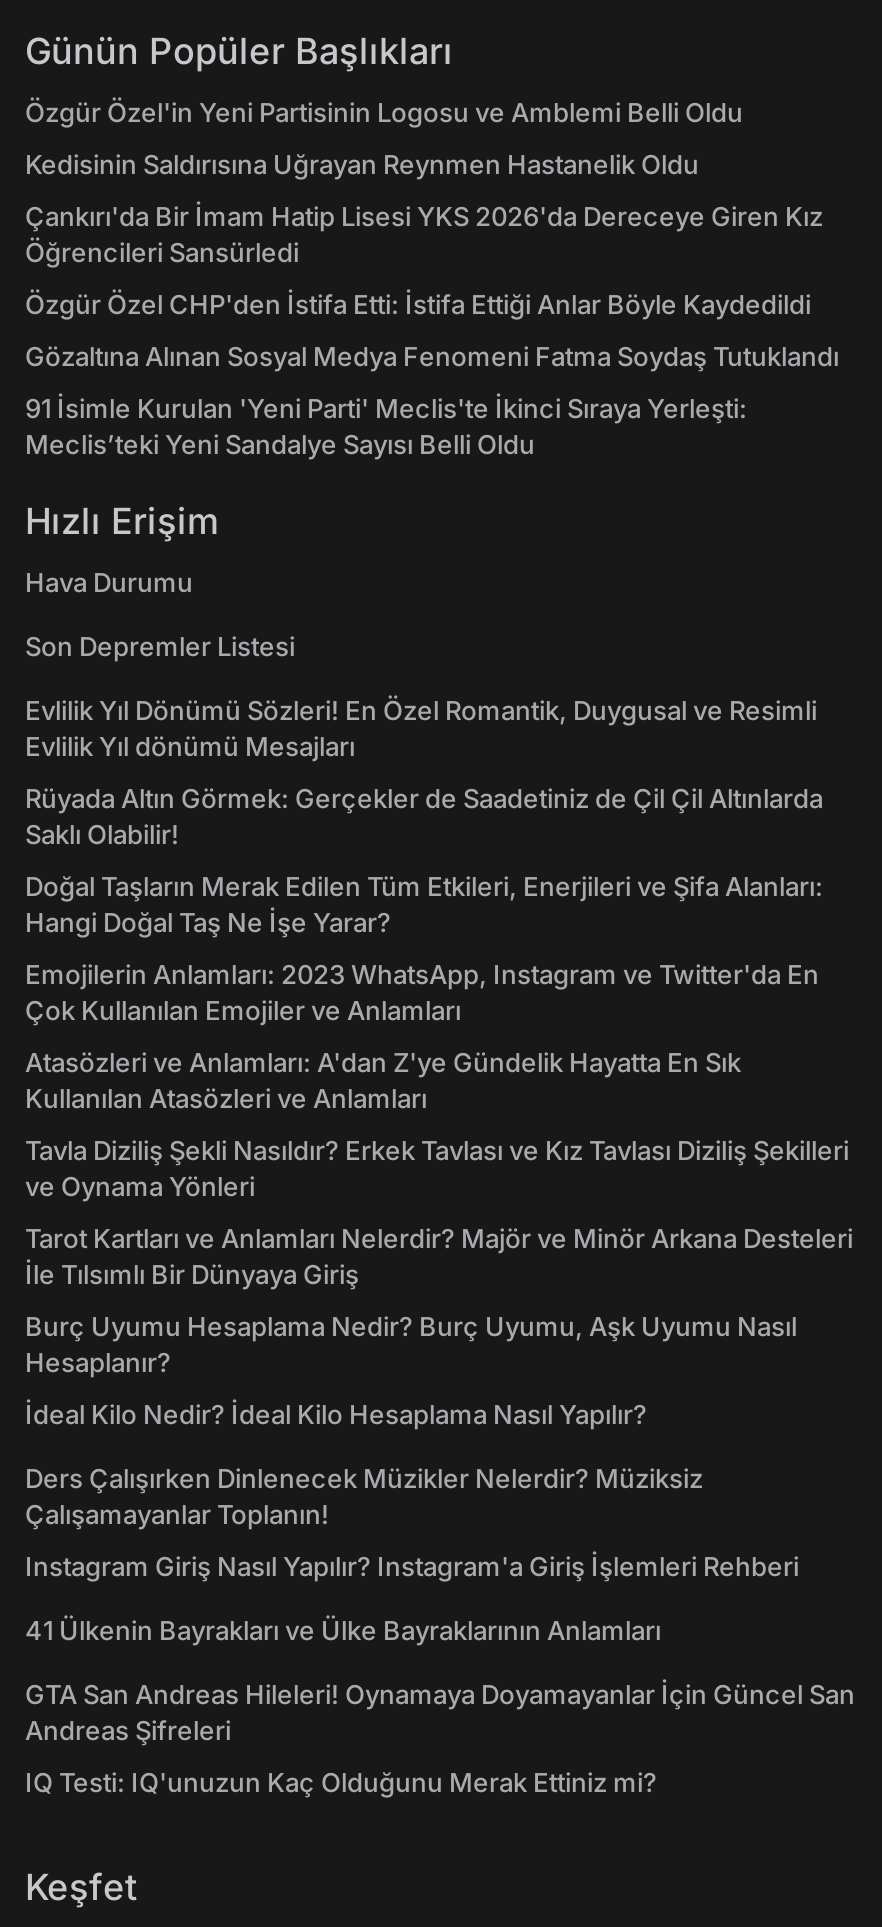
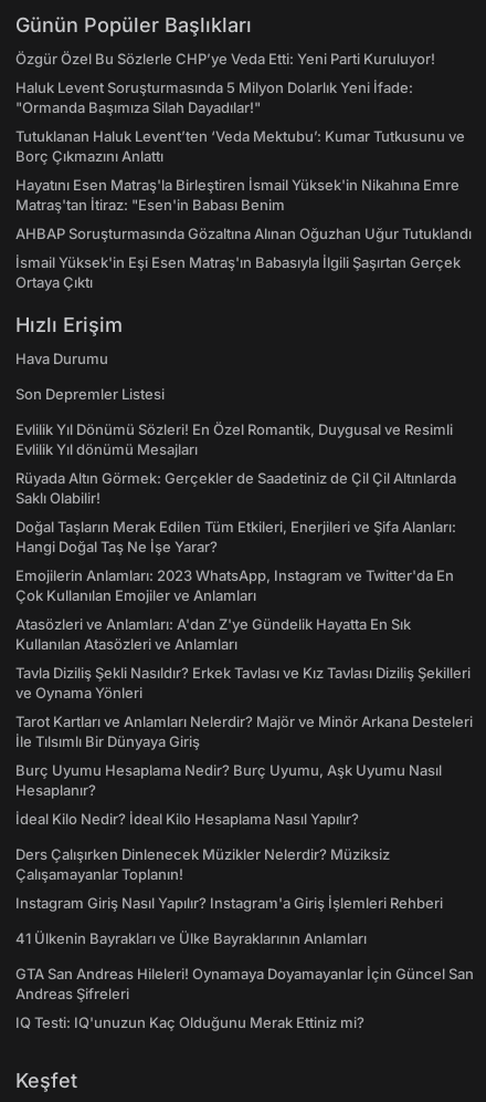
- Özgür Özel'in Yeni Partisinin Logosu ve Amblemi Belli Oldu
+ Özgür Özel Bu Sözlerle CHP’ye Veda Etti: Yeni Parti Kuruluyor!

- Kedisinin Saldırısına Uğrayan Reynmen Hastanelik Oldu
+ Haluk Levent Soruşturmasında 5 Milyon Dolarlık Yeni İfade:
+ "Ormanda Başımıza Silah Dayadılar!"

- Çankırı'da Bir İmam Hatip Lisesi YKS 2026'da Dereceye Giren Kız
- Öğrencileri Sansürledi
+ Tutuklanan Haluk Levent’ten ‘Veda Mektubu’: Kumar Tutkusunu ve
+ Borç Çıkmazını Anlattı

- Özgür Özel CHP'den İstifa Etti: İstifa Ettiği Anlar Böyle Kaydedildi
+ Hayatını Esen Matraş'la Birleştiren İsmail Yüksek'in Nikahına Emre
+ Matraş'tan İtiraz: "Esen'in Babası Benim

- Gözaltına Alınan Sosyal Medya Fenomeni Fatma Soydaş Tutuklandı
+ AHBAP Soruşturmasında Gözaltına Alınan Oğuzhan Uğur Tutuklandı

- 91 İsimle Kurulan 'Yeni Parti' Meclis'te İkinci Sıraya Yerleşti:
- Meclis’teki Yeni Sandalye Sayısı Belli Oldu
+ İsmail Yüksek'in Eşi Esen Matraş'ın Babasıyla İlgili Şaşırtan Gerçek
+ Ortaya Çıktı
